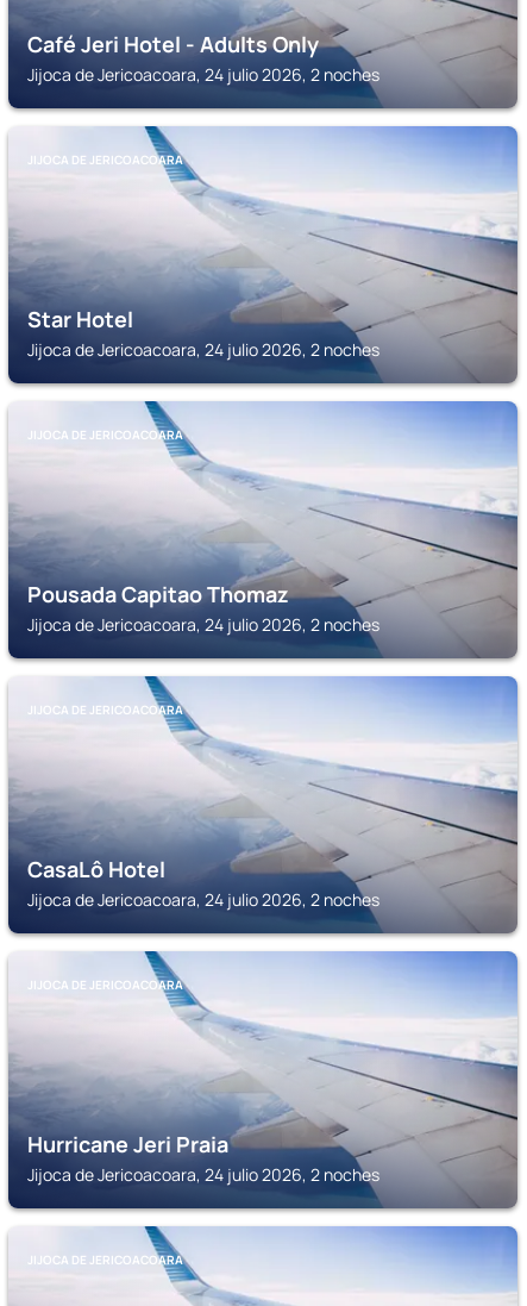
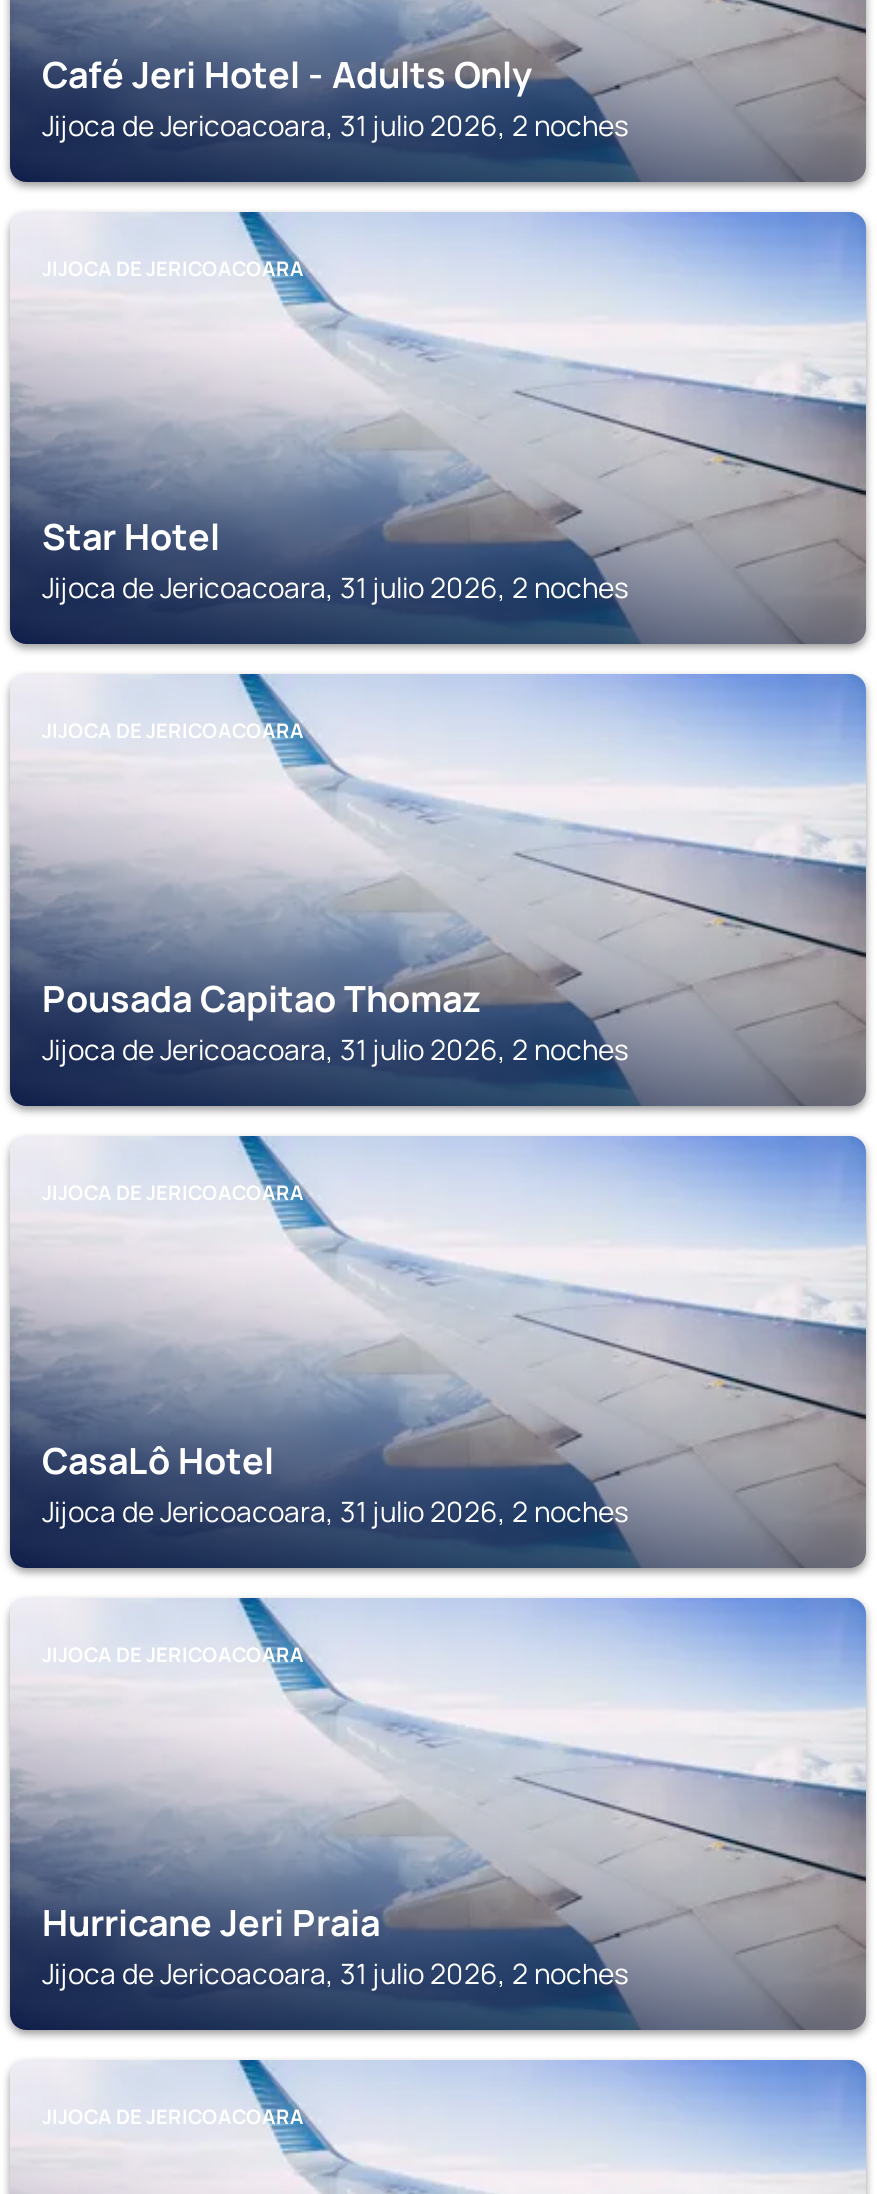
- Jijoca de Jericoacoara, 24 julio 2026, 2 noches
+ Jijoca de Jericoacoara, 31 julio 2026, 2 noches

- Jijoca de Jericoacoara, 24 julio 2026, 2 noches
+ Jijoca de Jericoacoara, 31 julio 2026, 2 noches

- Jijoca de Jericoacoara, 24 julio 2026, 2 noches
+ Jijoca de Jericoacoara, 31 julio 2026, 2 noches

- Jijoca de Jericoacoara, 24 julio 2026, 2 noches
+ Jijoca de Jericoacoara, 31 julio 2026, 2 noches

- Jijoca de Jericoacoara, 24 julio 2026, 2 noches
+ Jijoca de Jericoacoara, 31 julio 2026, 2 noches
